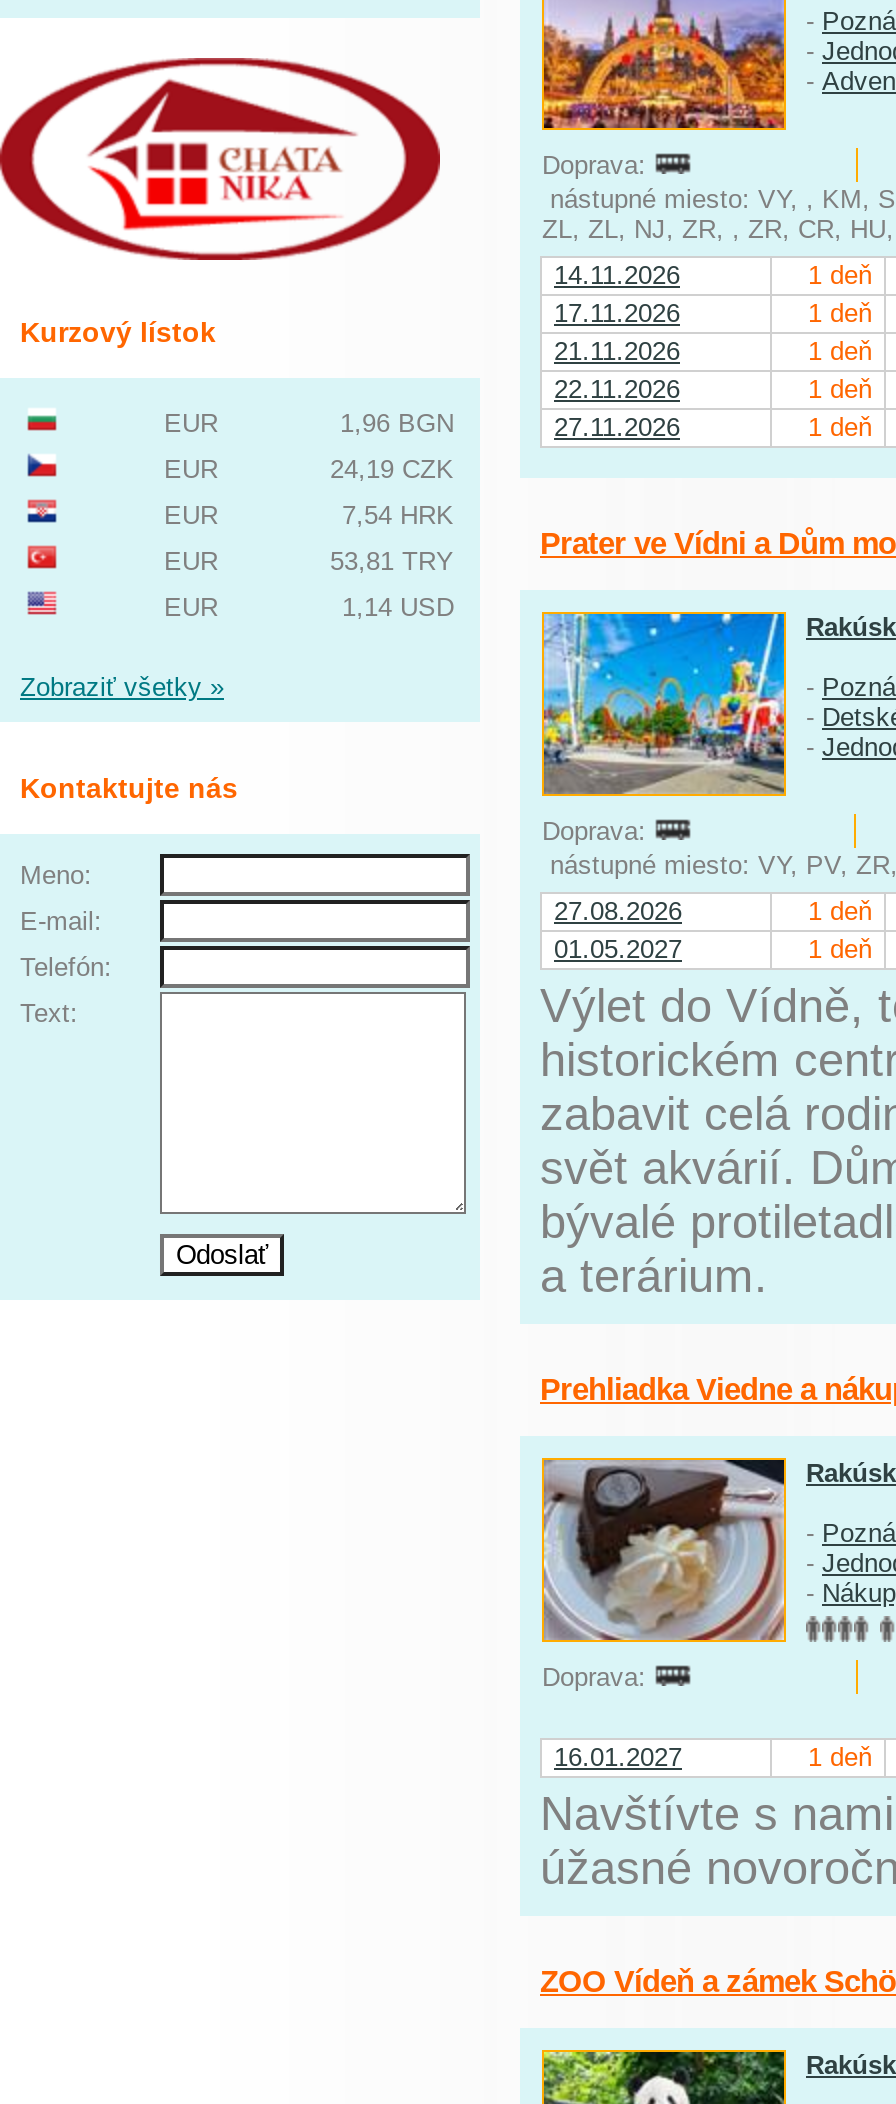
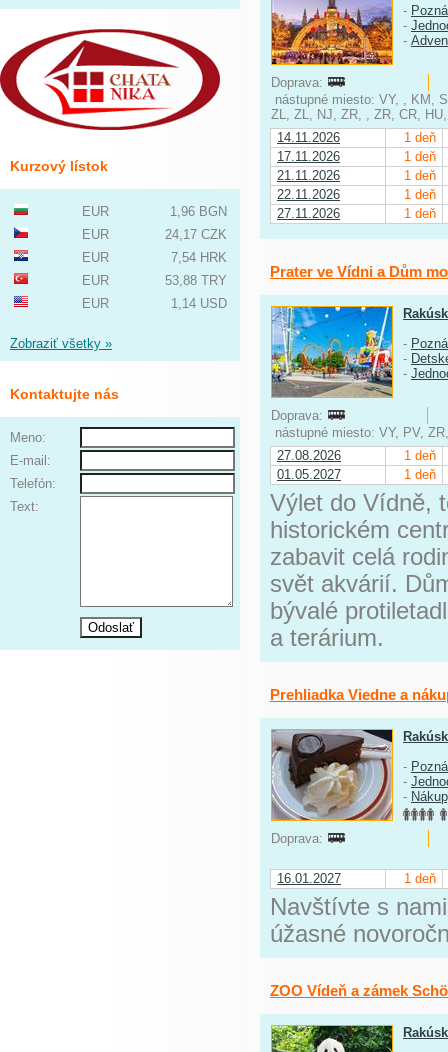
- 24,19 CZK
+ 24,17 CZK

- 53,81 TRY
+ 53,88 TRY
